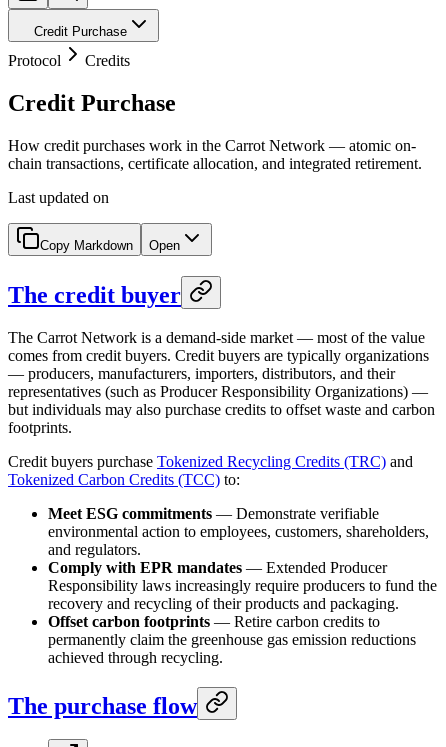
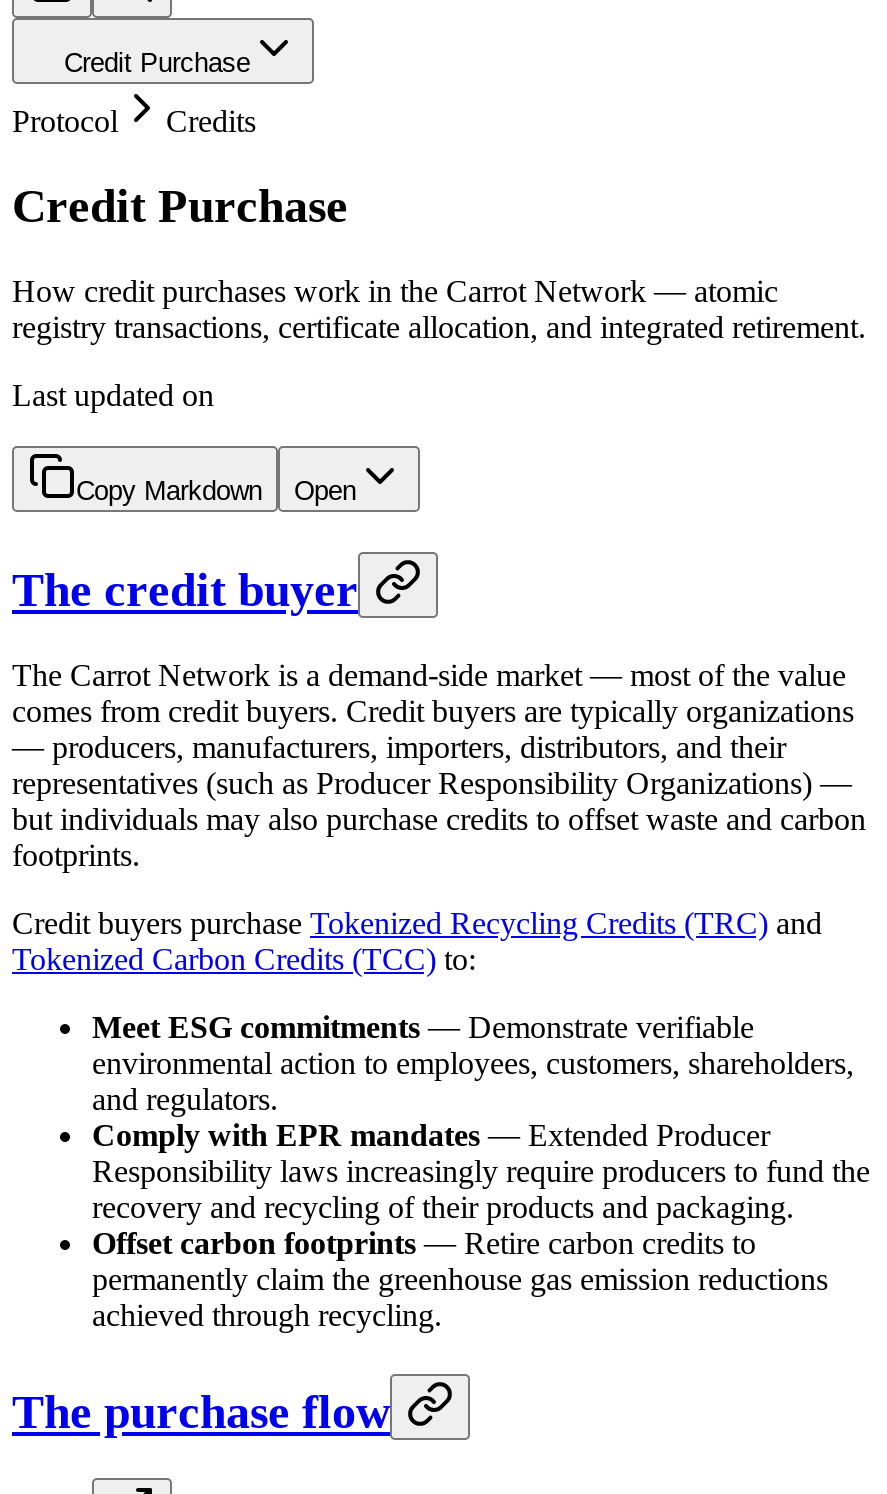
- How credit purchases work in the Carrot Network — atomic on-
- chain transactions, certificate allocation, and integrated retirement.
+ How credit purchases work in the Carrot Network — atomic
+ registry transactions, certificate allocation, and integrated retirement.
